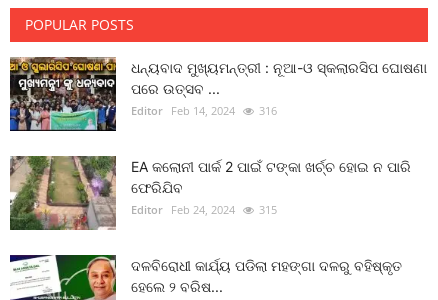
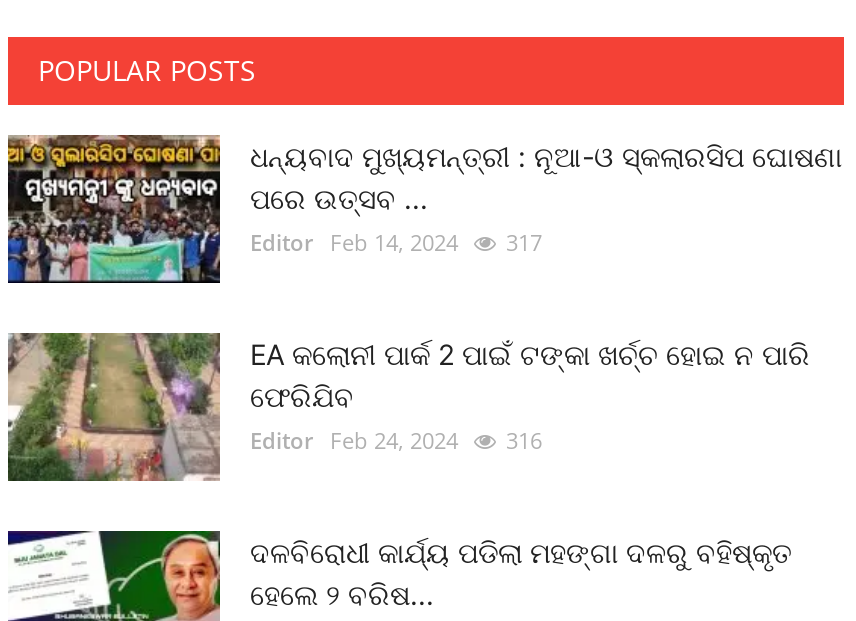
- Editor Feb 14, 2024 316
+ Editor Feb 14, 2024 317

- Editor Feb 24, 2024 315
+ Editor Feb 24, 2024 316
